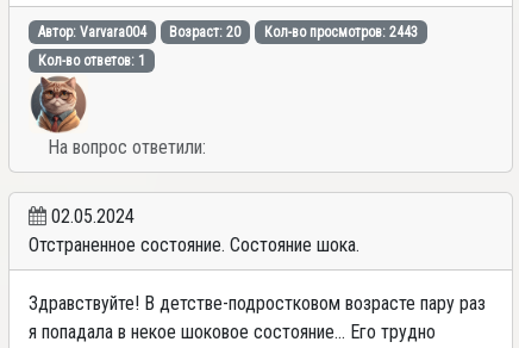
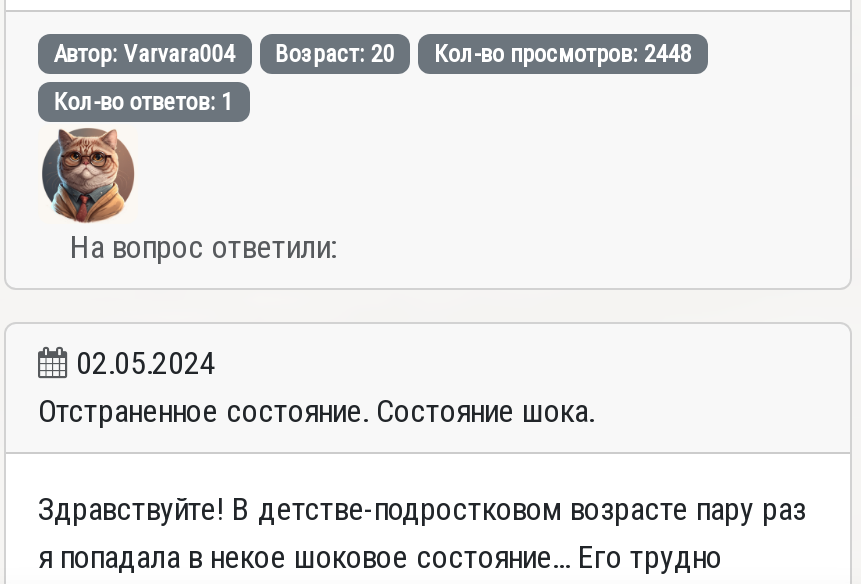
- Кол-во просмотров: 2443
+ Кол-во просмотров: 2448
